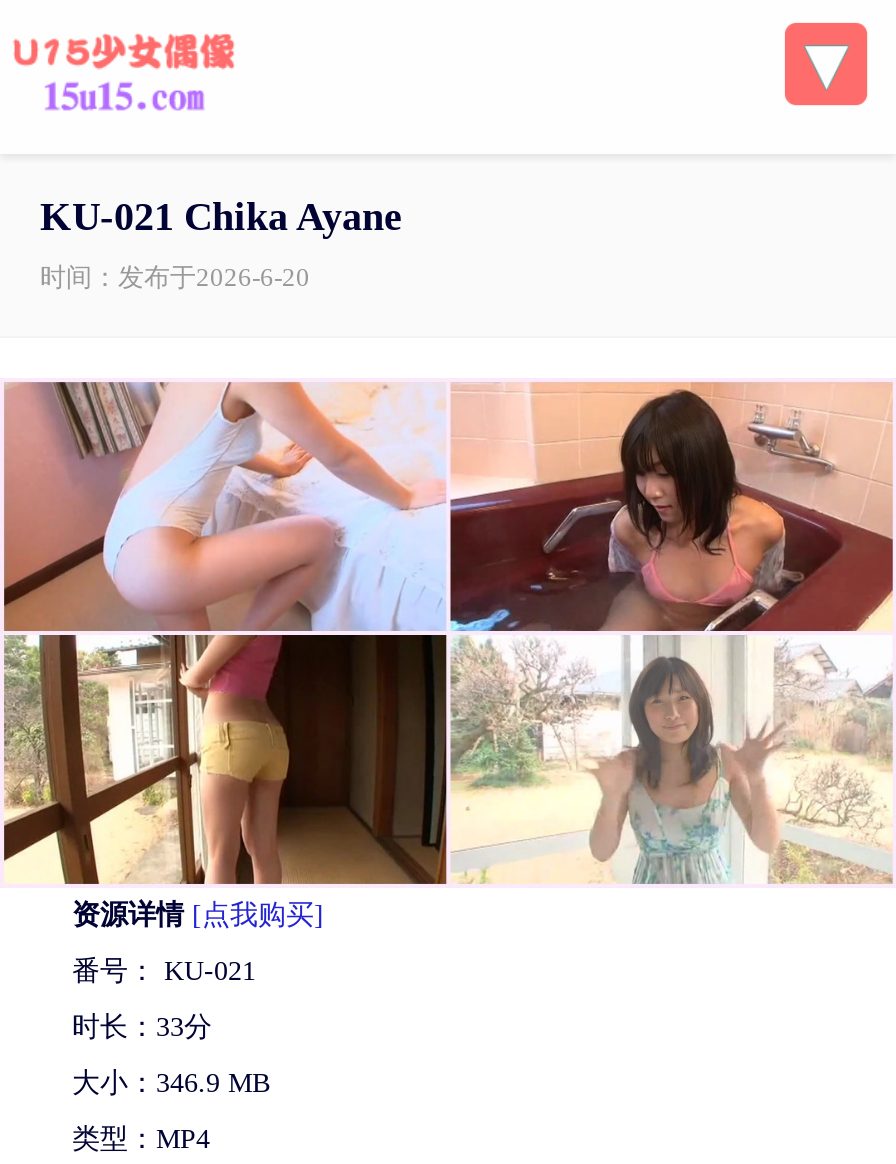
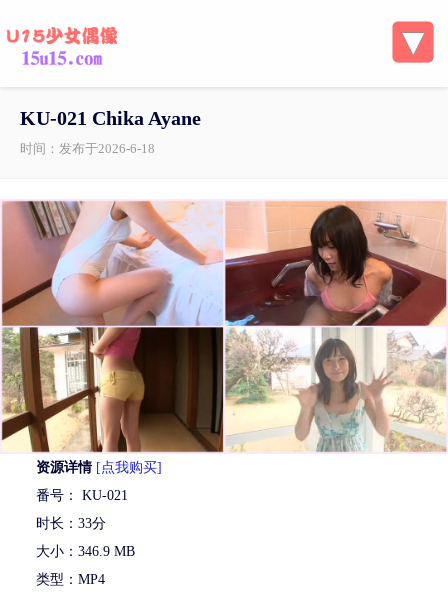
- 时间：发布于2026-6-20
+ 时间：发布于2026-6-18
